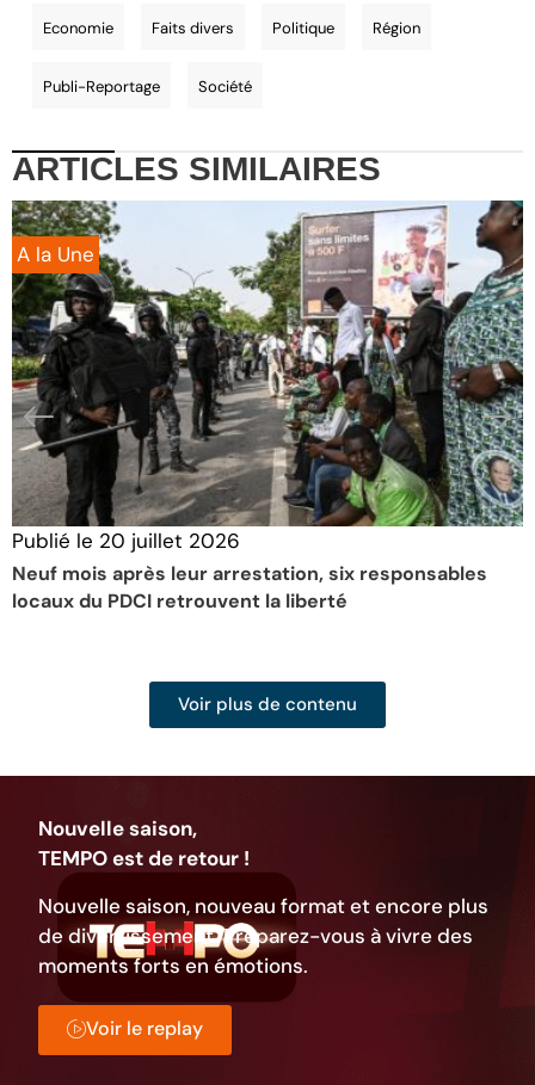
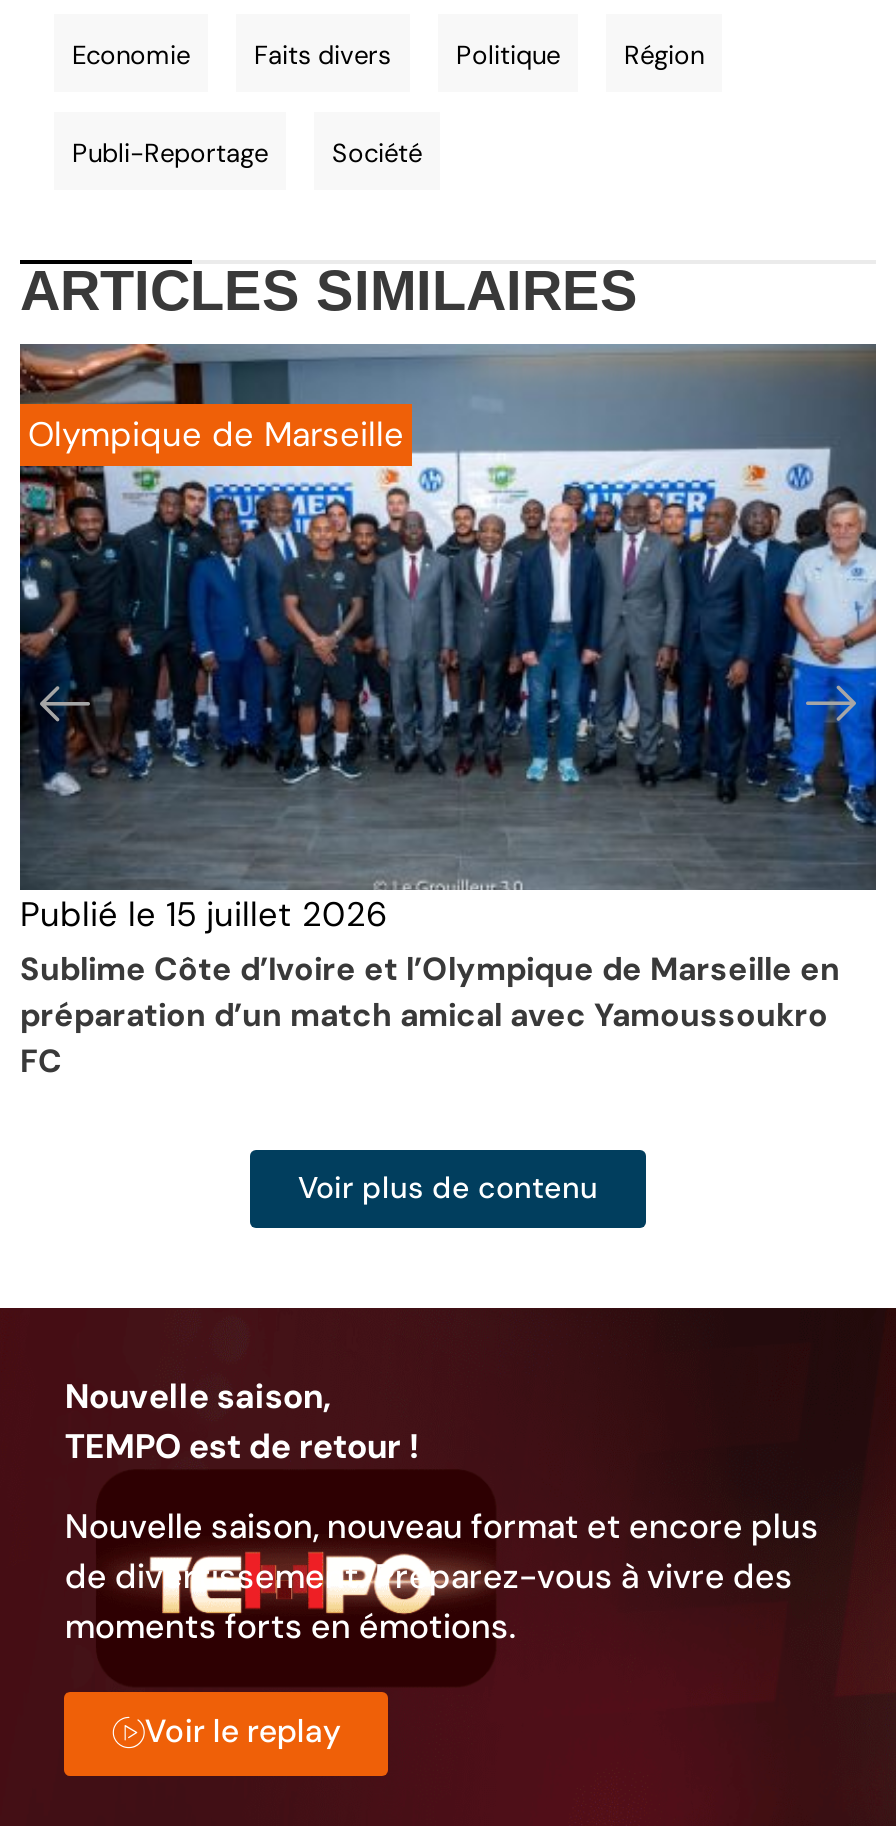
- [image]
- A la Une
+ [image]
+ Olympique de Marseille

- Publié le 20 juillet 2026
- Neuf mois après leur arrestation, six responsables
- locaux du PDCI retrouvent la liberté
+ Publié le 15 juillet 2026
+ Sublime Côte d’Ivoire et l’Olympique de Marseille en
+ préparation d’un match amical avec Yamoussoukro
+ FC
